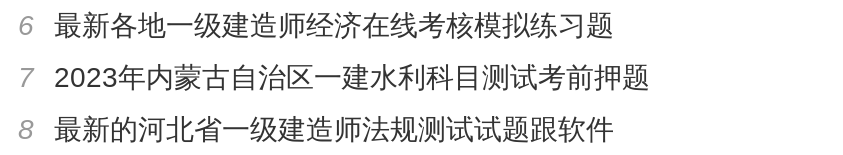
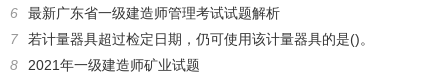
- 最新各地一级建造师经济在线考核模拟练习题
+ 最新广东省一级建造师管理考试试题解析

- 2023年内蒙古自治区一建水利科目测试考前押题
+ 若计量器具超过检定日期，仍可使用该计量器具的是()。

- 最新的河北省一级建造师法规测试试题跟软件
+ 2021年一级建造师矿业试题
